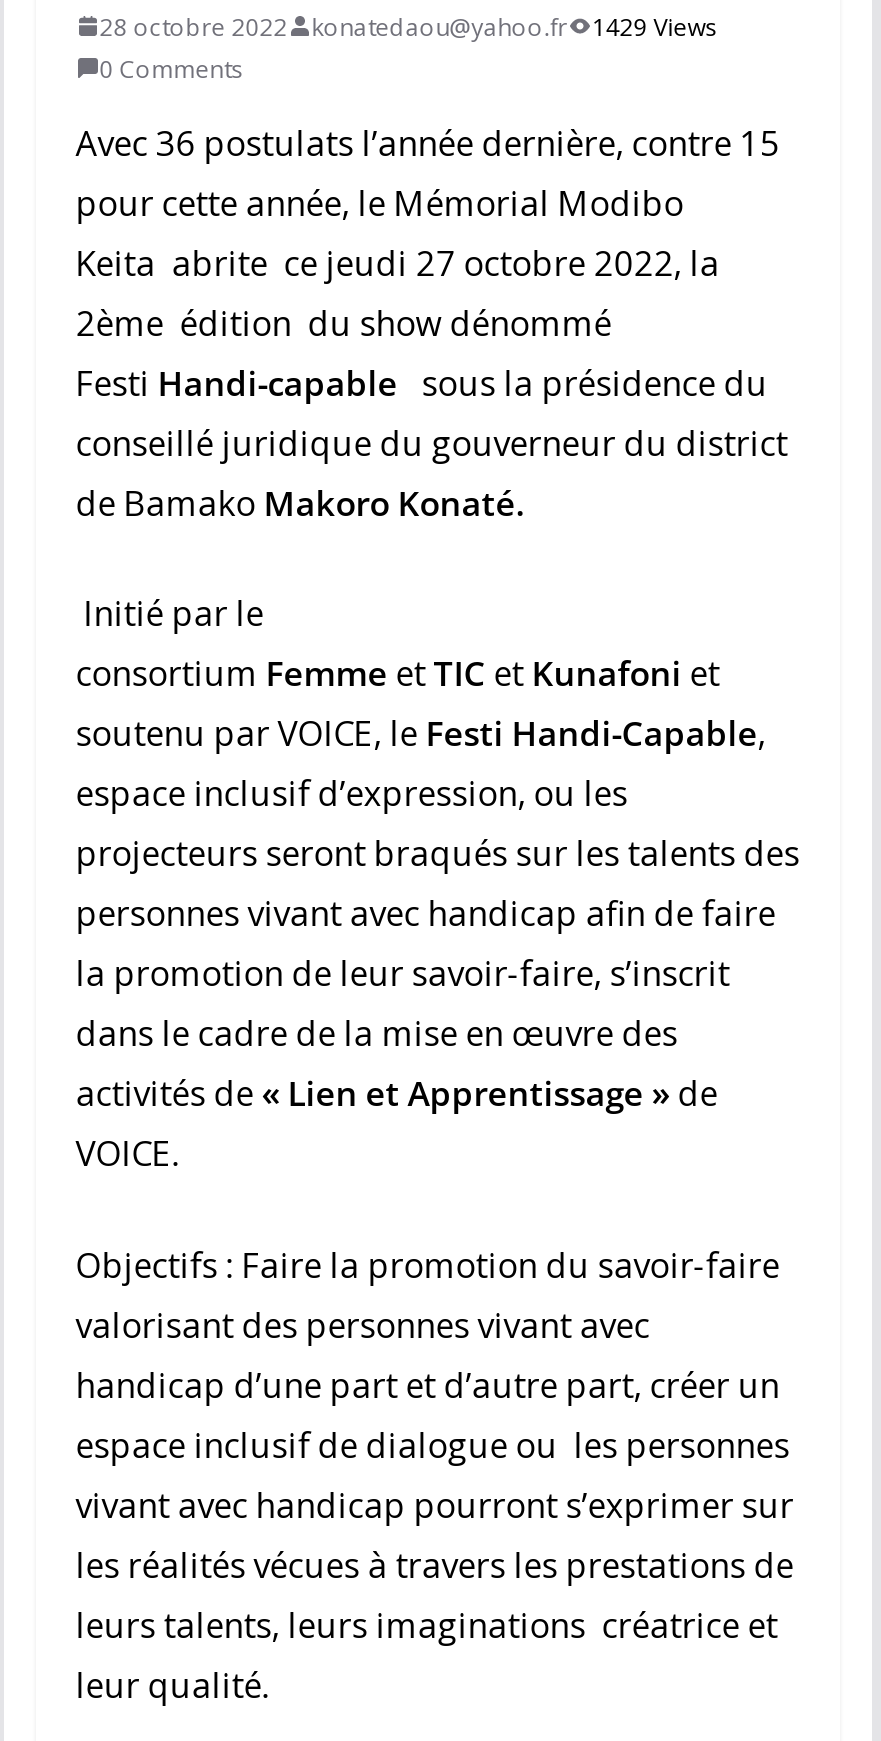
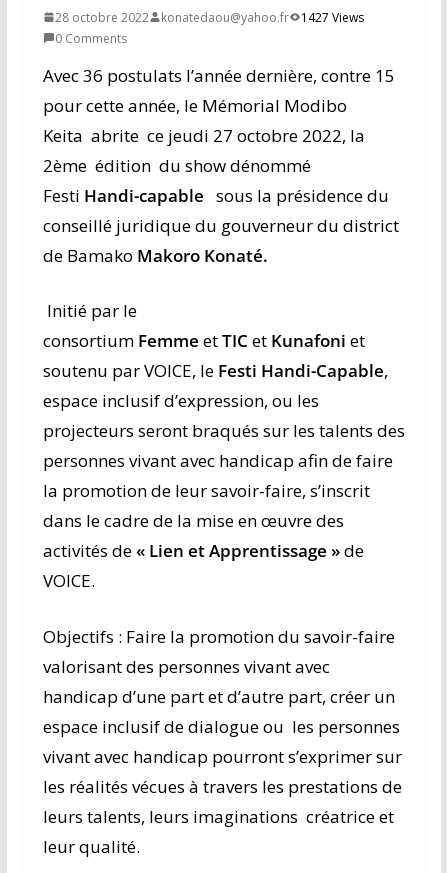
- 28 octobre 2022 konatedaou@yahoo.fr 1429 Views
+ 28 octobre 2022 konatedaou@yahoo.fr 1427 Views
